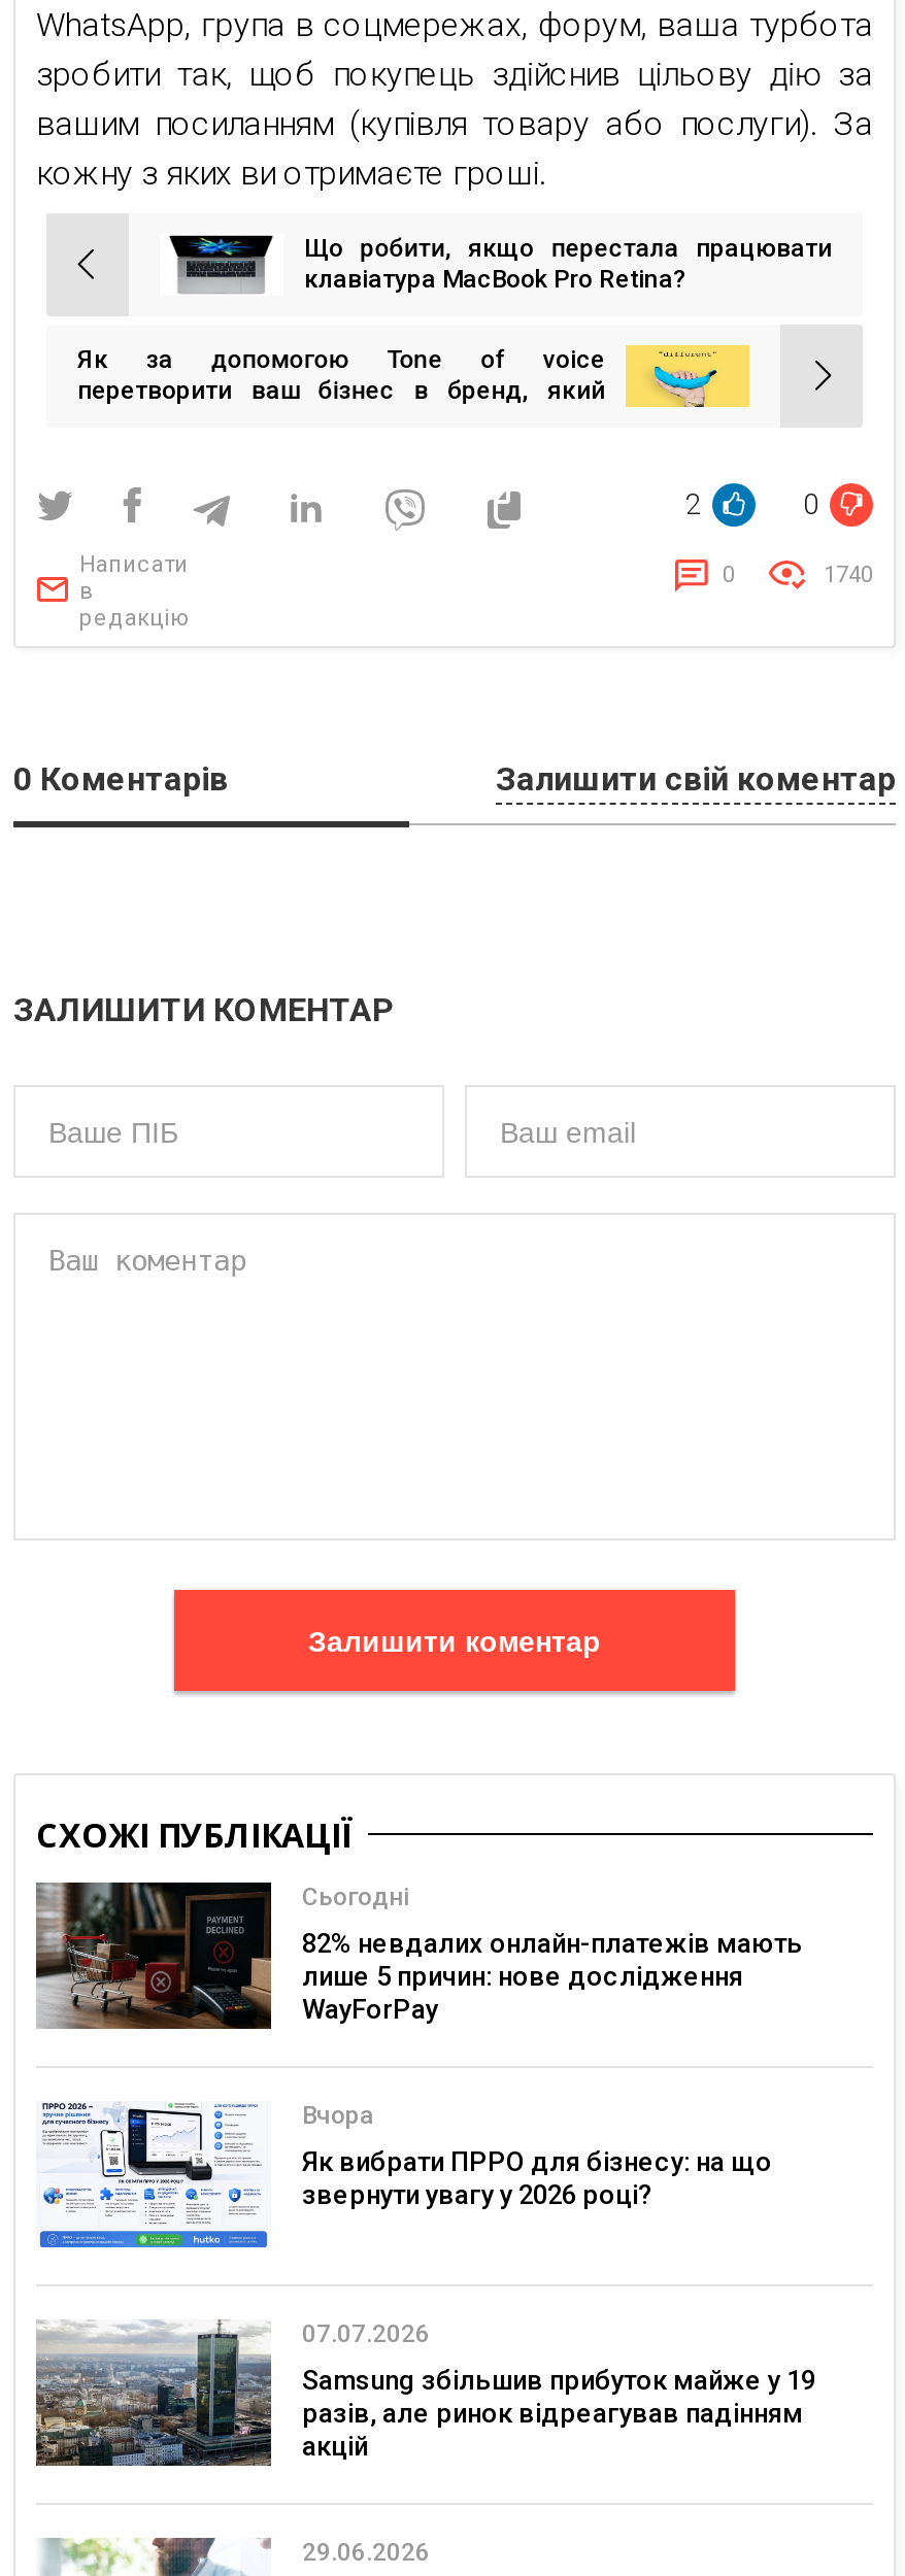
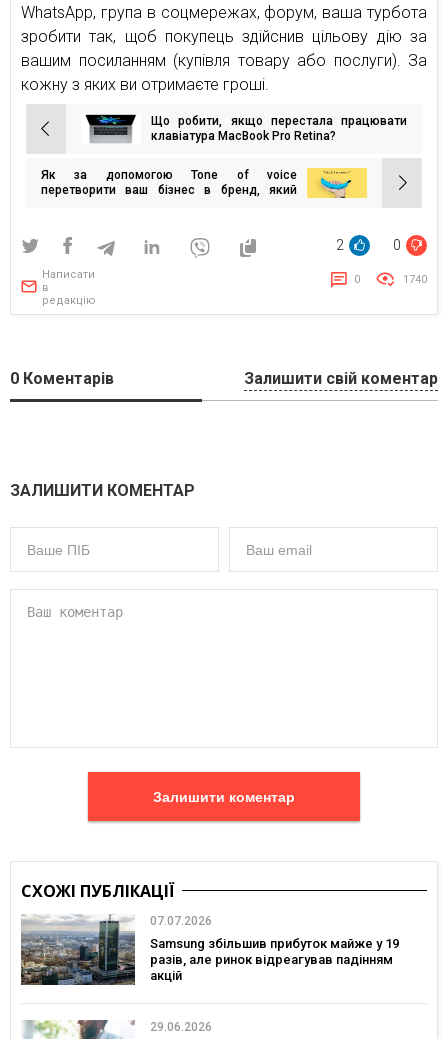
- [image]
- Сьогодні
- 82% невдалих онлайн-платежів мають
- лише 5 причин: нове дослідження
- WayForPay
- Вчора
- Як вибрати ПРРО для бізнесу: на що
- звернути увагу у 2026 році?

- [image]
